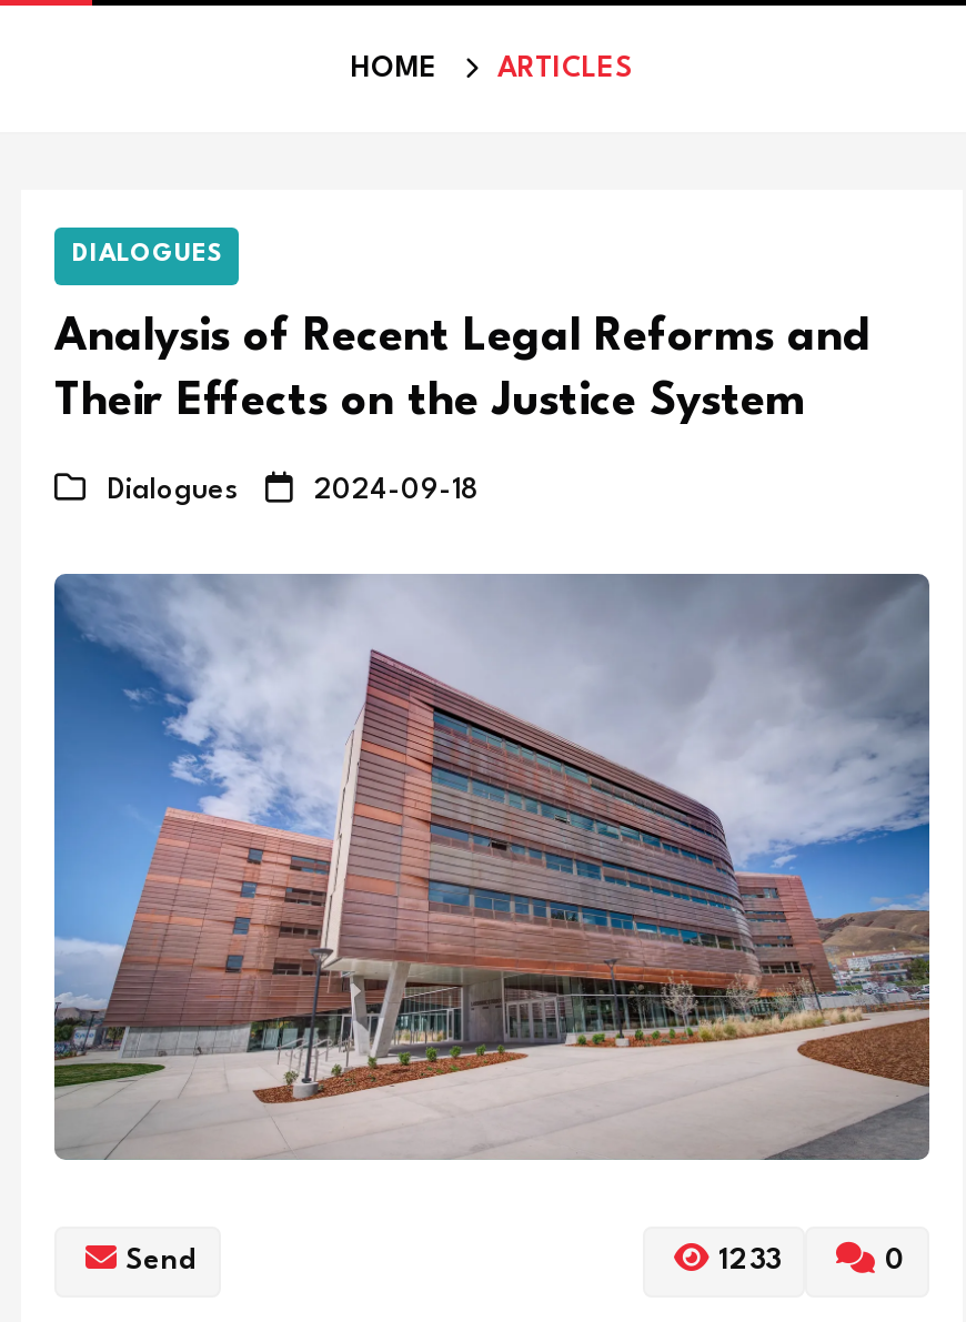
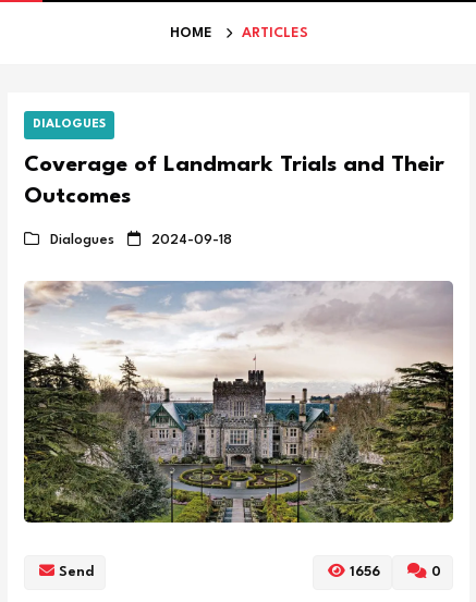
- Analysis of Recent Legal Reforms and
- Their Effects on the Justice System
+ Coverage of Landmark Trials and Their
+ Outcomes

- [image]
- 1233
+ [image]
+ 1656
